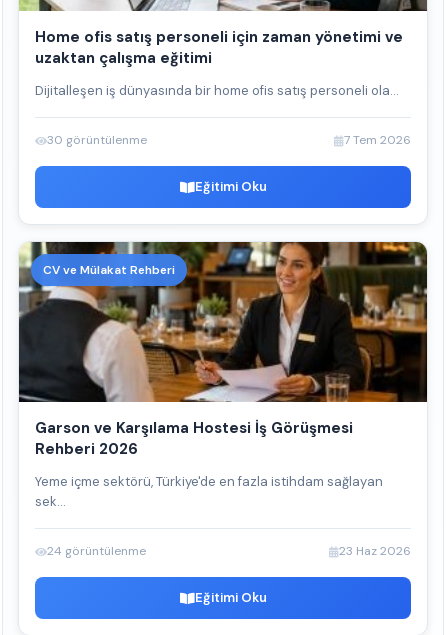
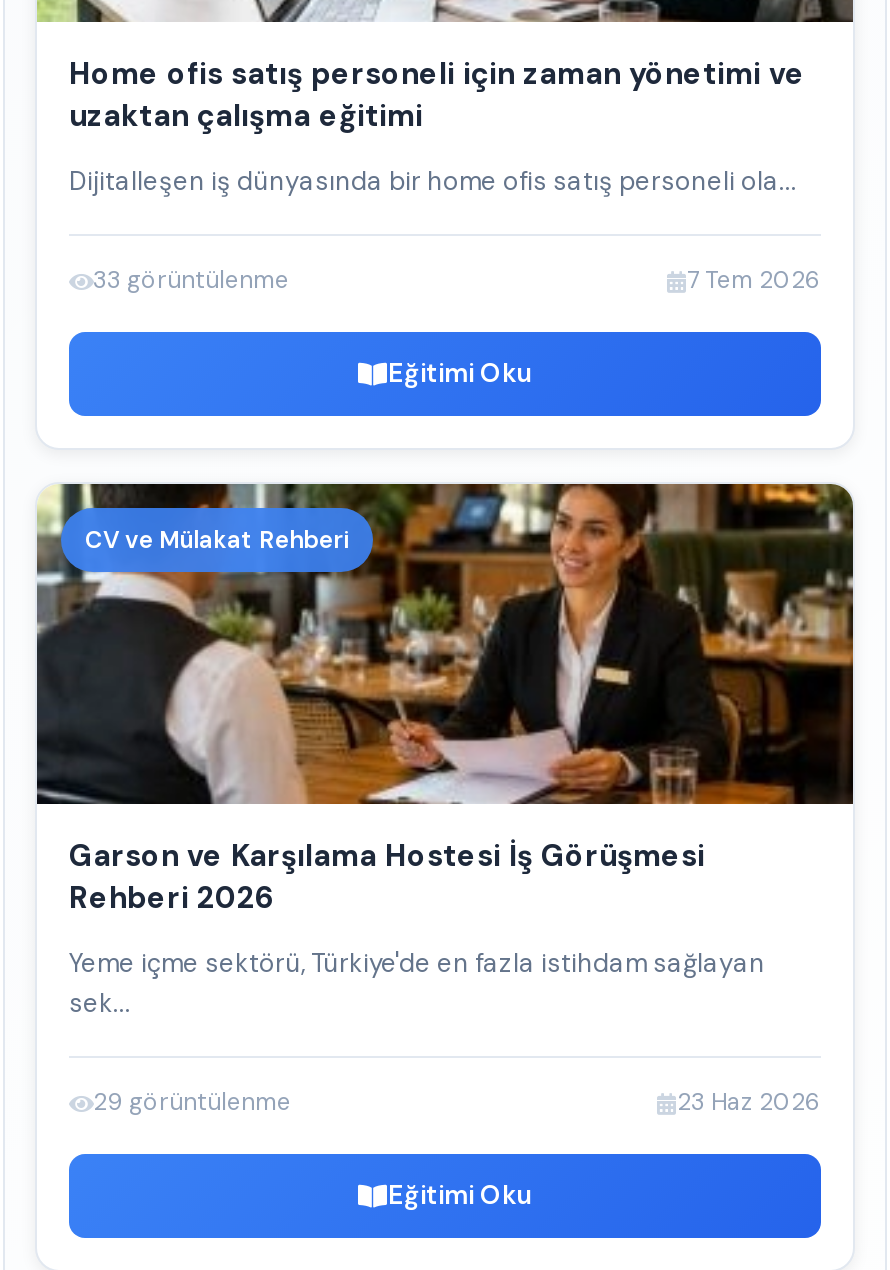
- 30 görüntülenme
+ 33 görüntülenme

- 24 görüntülenme
+ 29 görüntülenme
